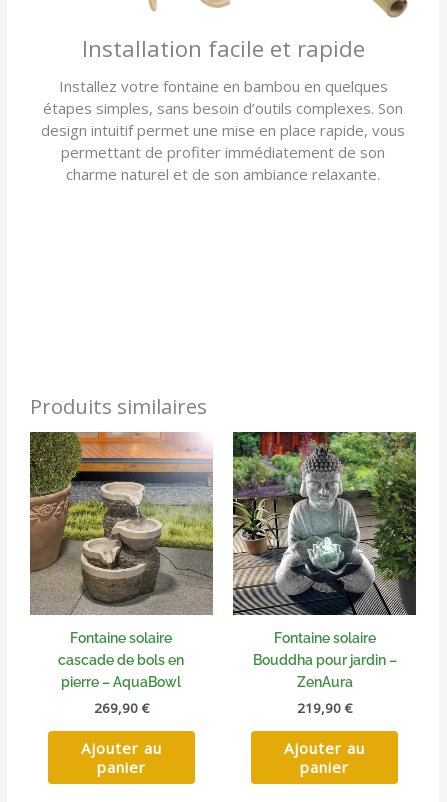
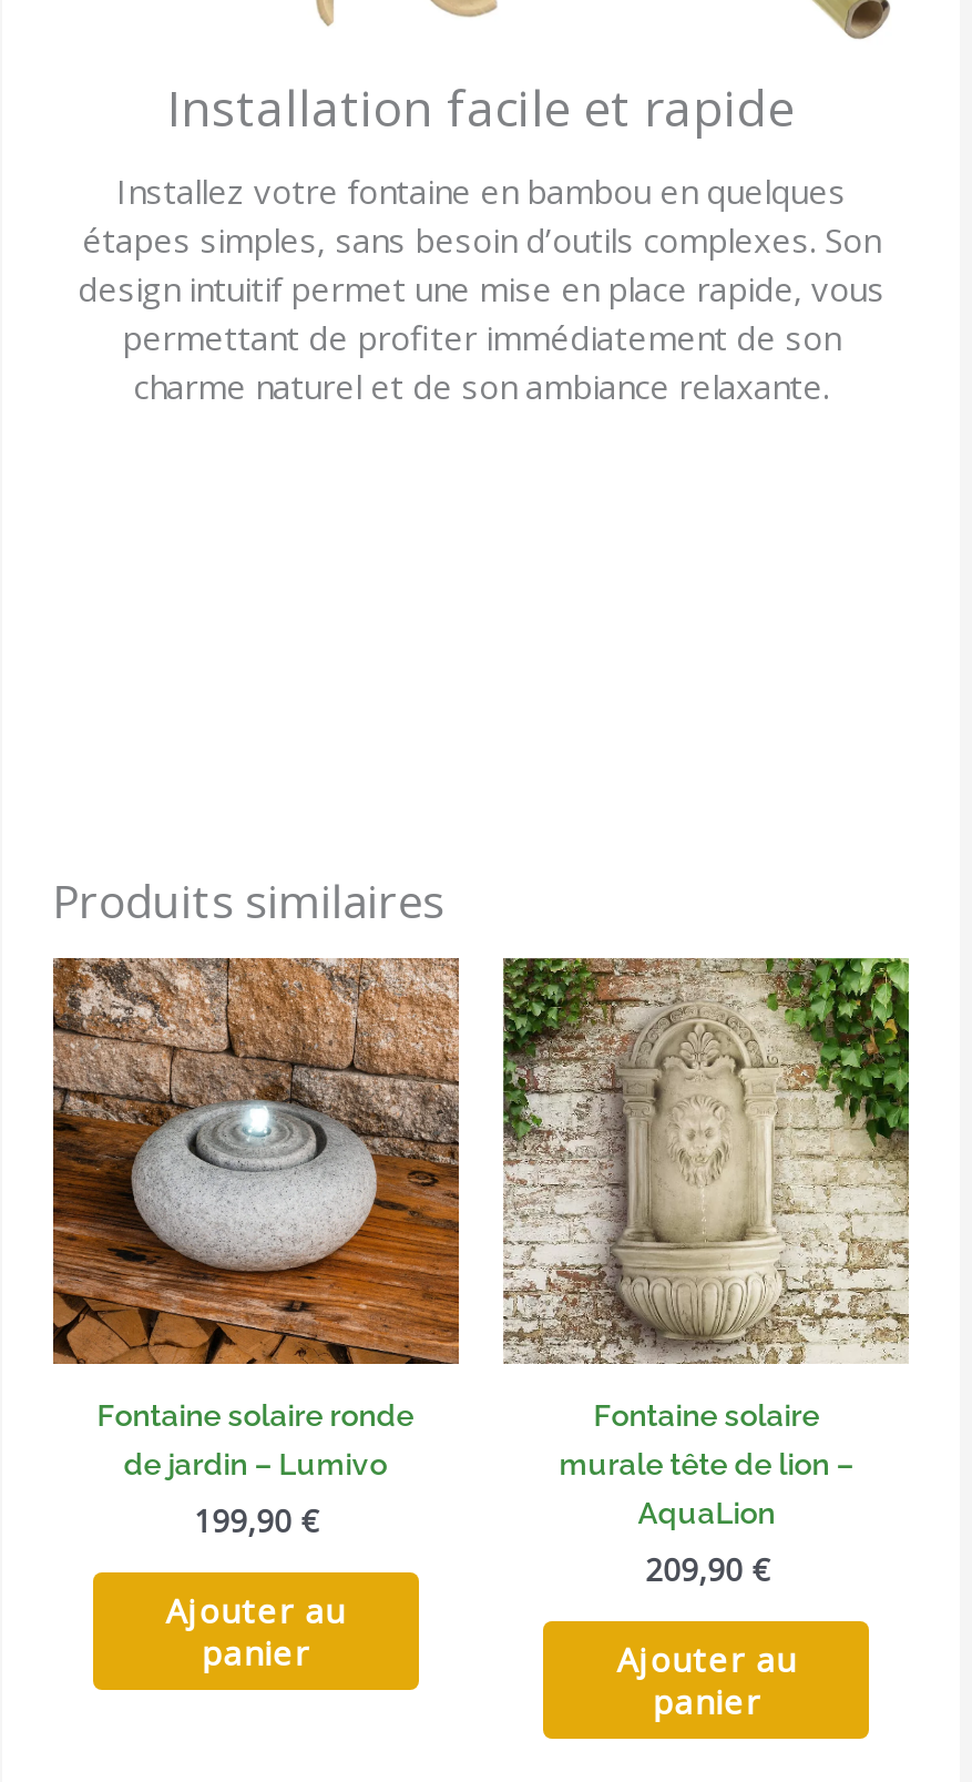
- [image]
- Fontaine solaire
- cascade de bols en
- pierre – AquaBowl
+ [image]
+ Fontaine solaire ronde
+ de jardin – Lumivo

- [image]
- Bouddha pour jardin –
- ZenAura
+ [image]
+ murale tête de lion –
+ AquaLion

- 269,90 €
+ 199,90 €

- 219,90 €
+ 209,90 €

moved up: Ajouter au | panier
